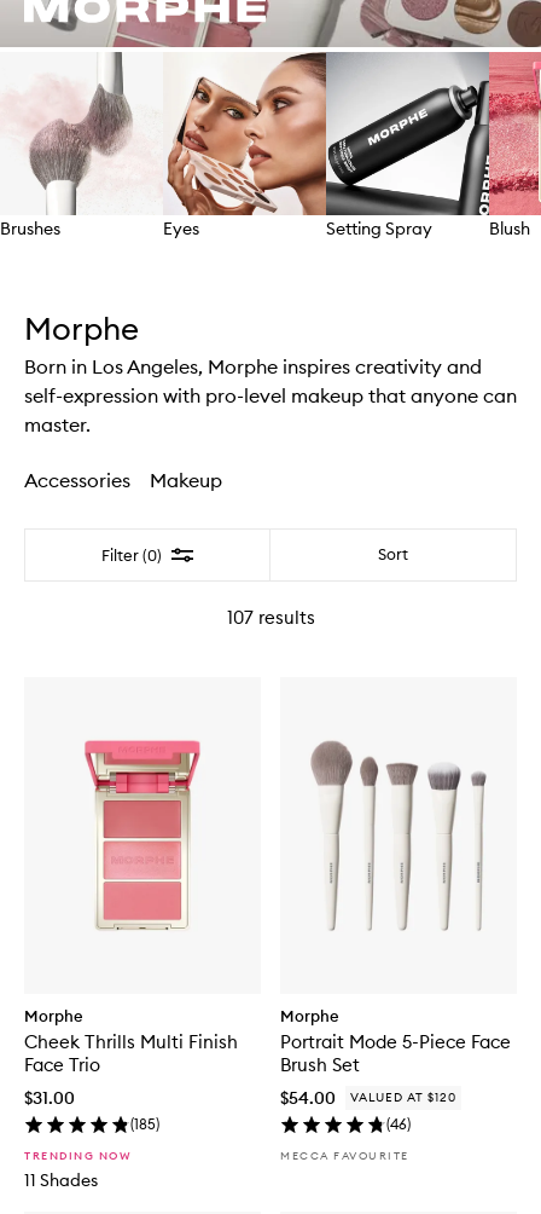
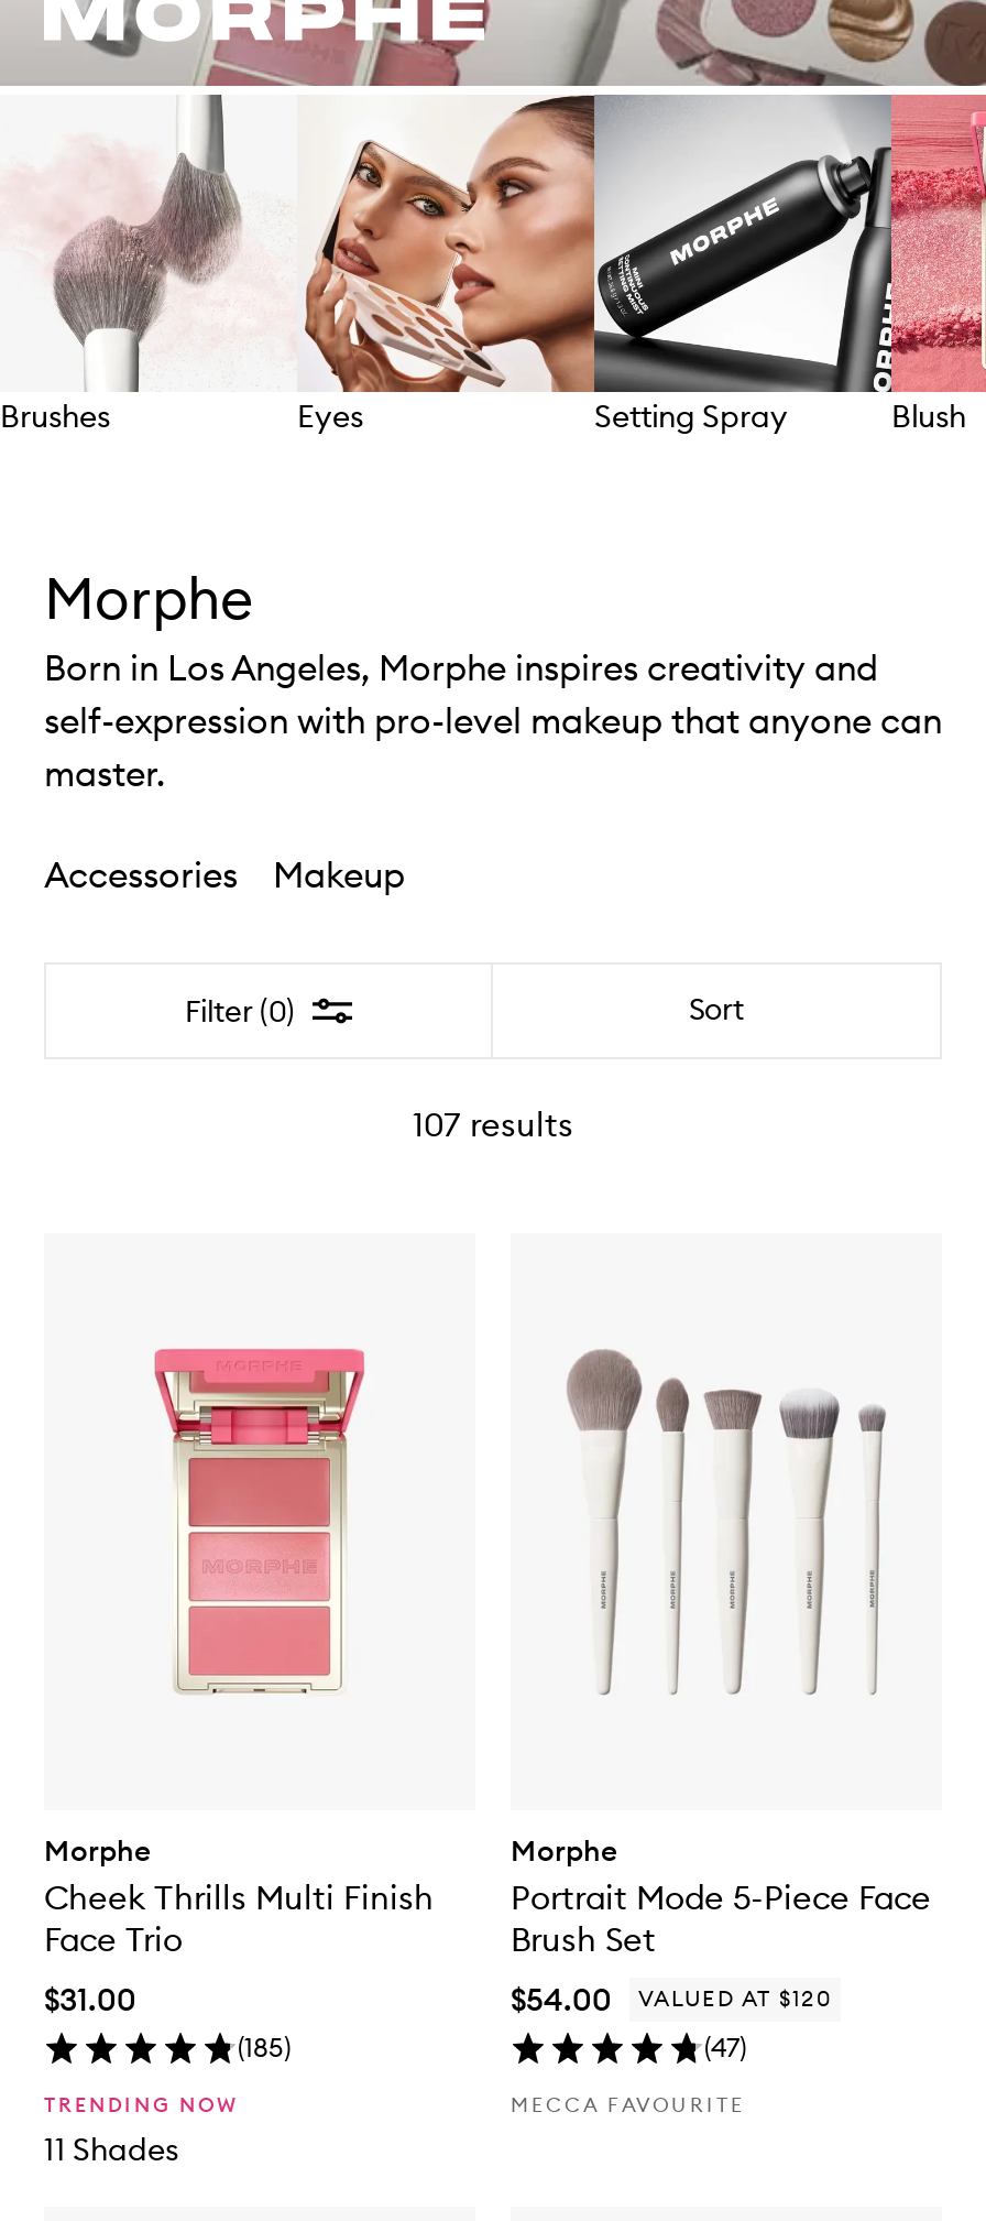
- (46)
+ (47)
